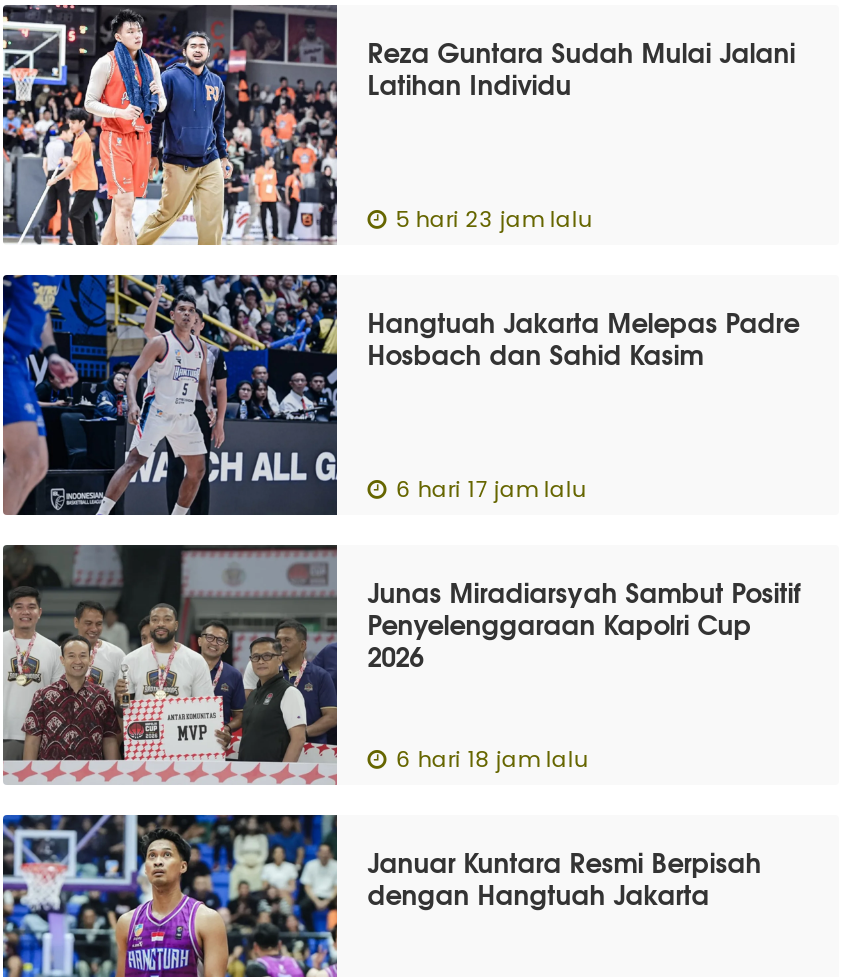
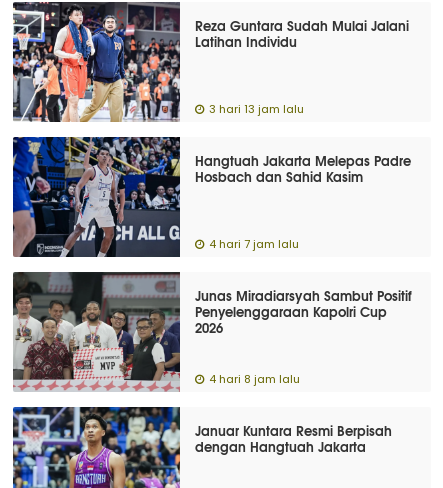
- 5 hari 23 jam lalu
+ 3 hari 13 jam lalu

- 6 hari 17 jam lalu
+ 4 hari 7 jam lalu

- 6 hari 18 jam lalu
+ 4 hari 8 jam lalu
